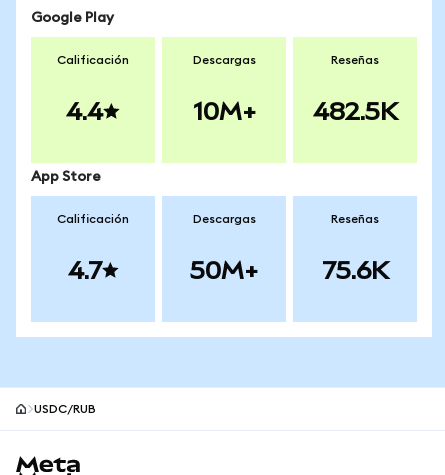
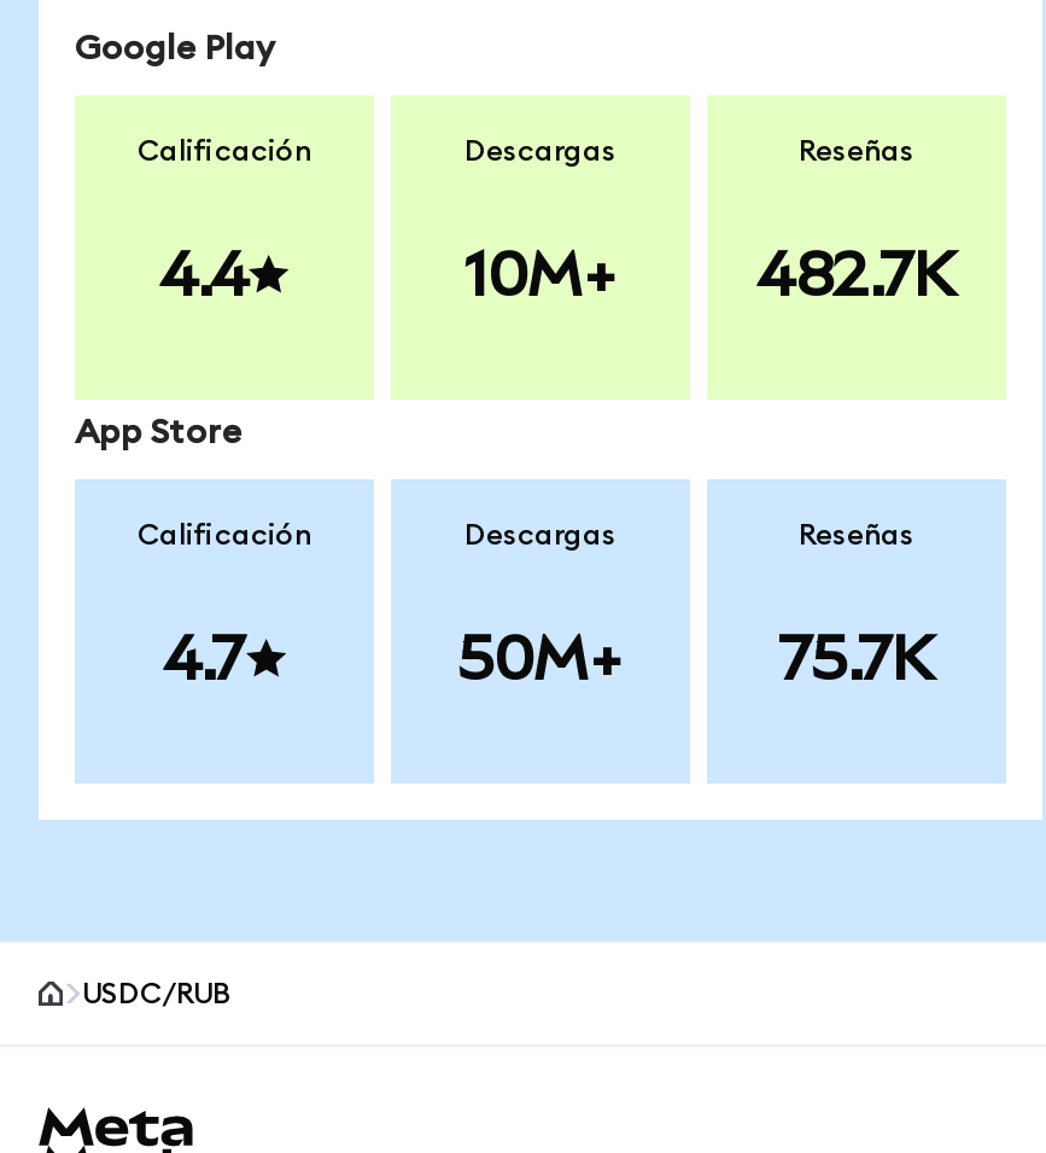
- 482.5K
+ 482.7K

- 75.6K
+ 75.7K
